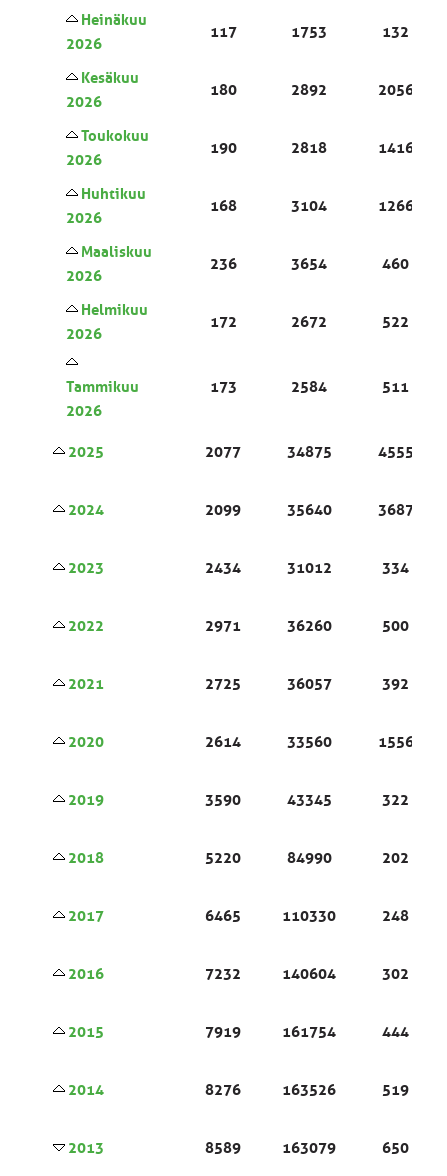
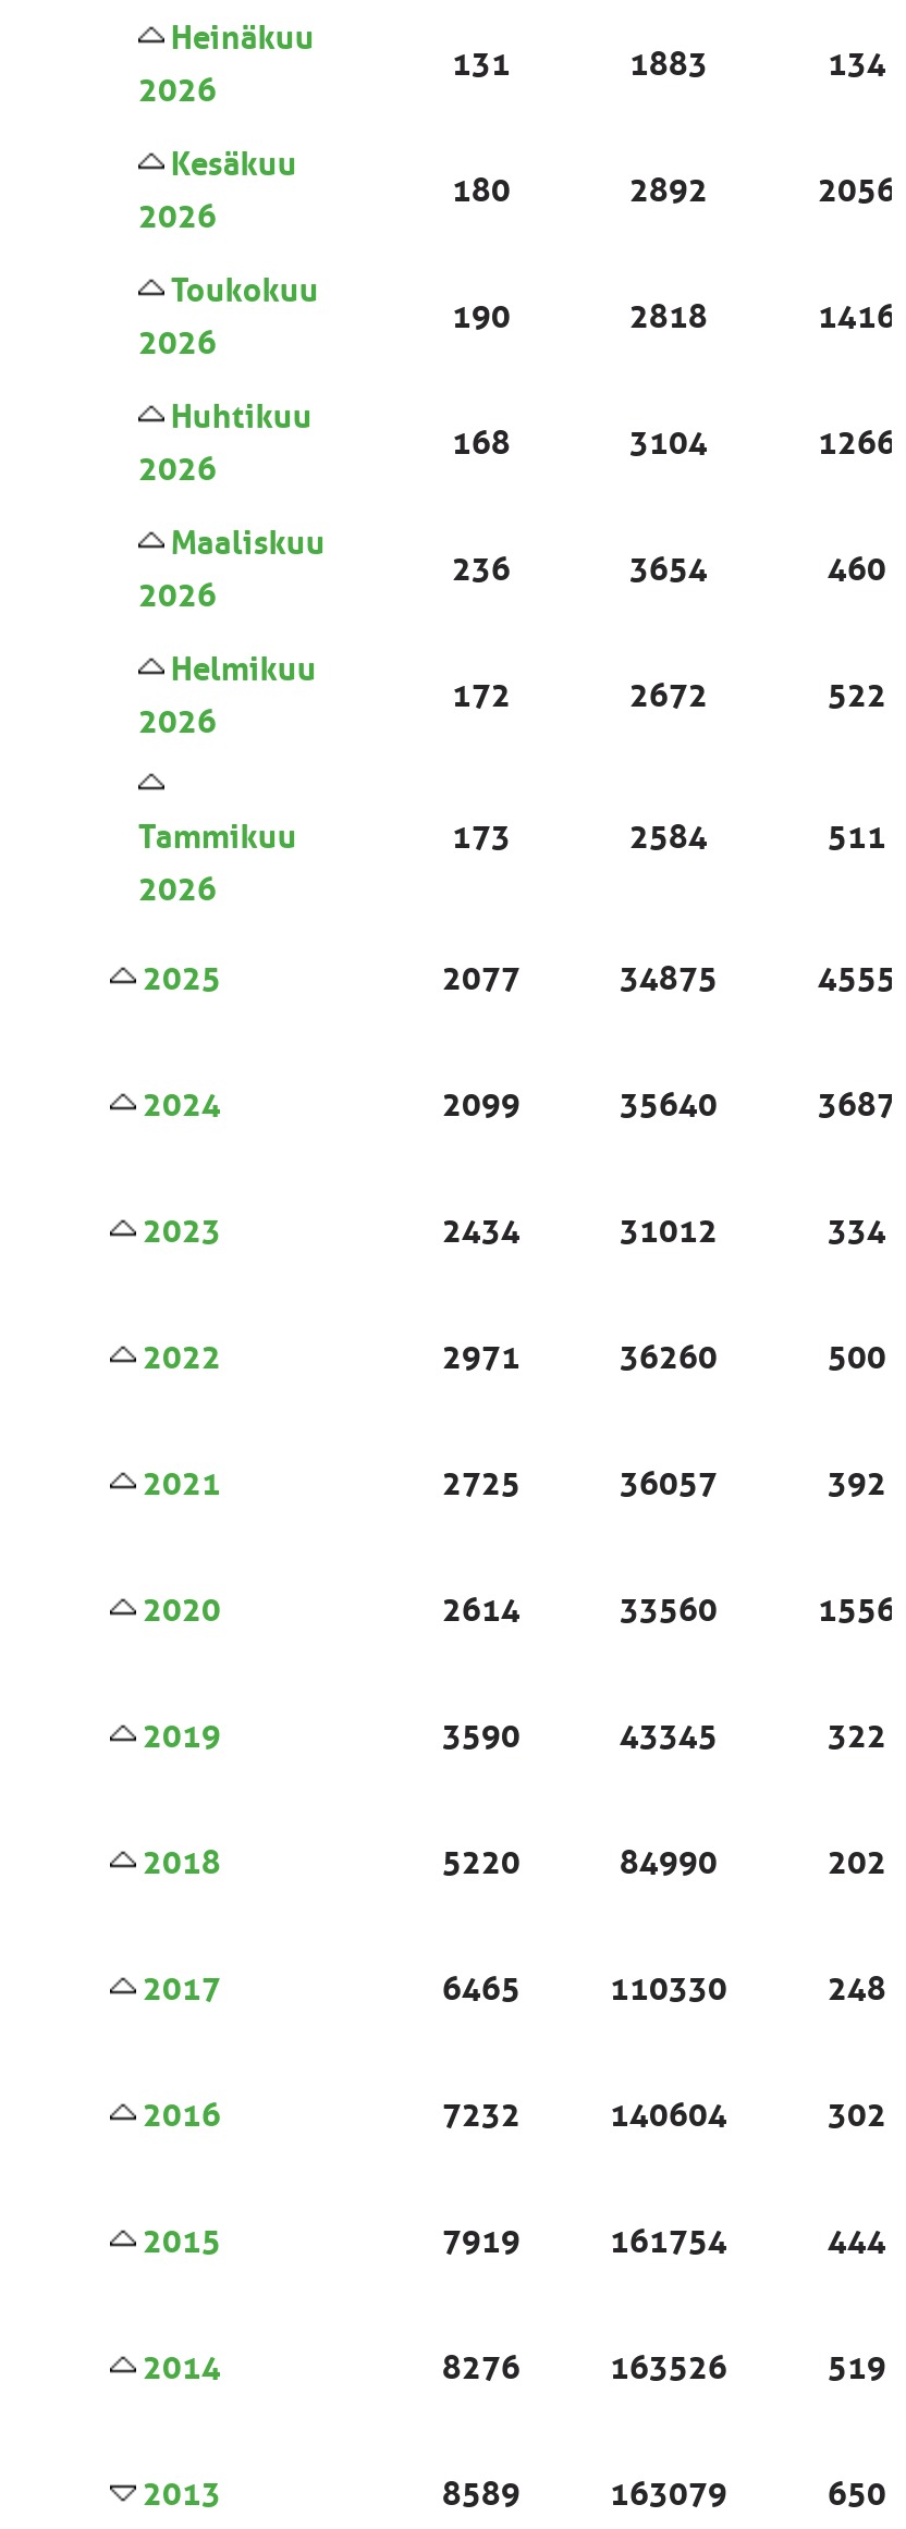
- 117
+ 131

- 1753
+ 1883

- 132
+ 134
